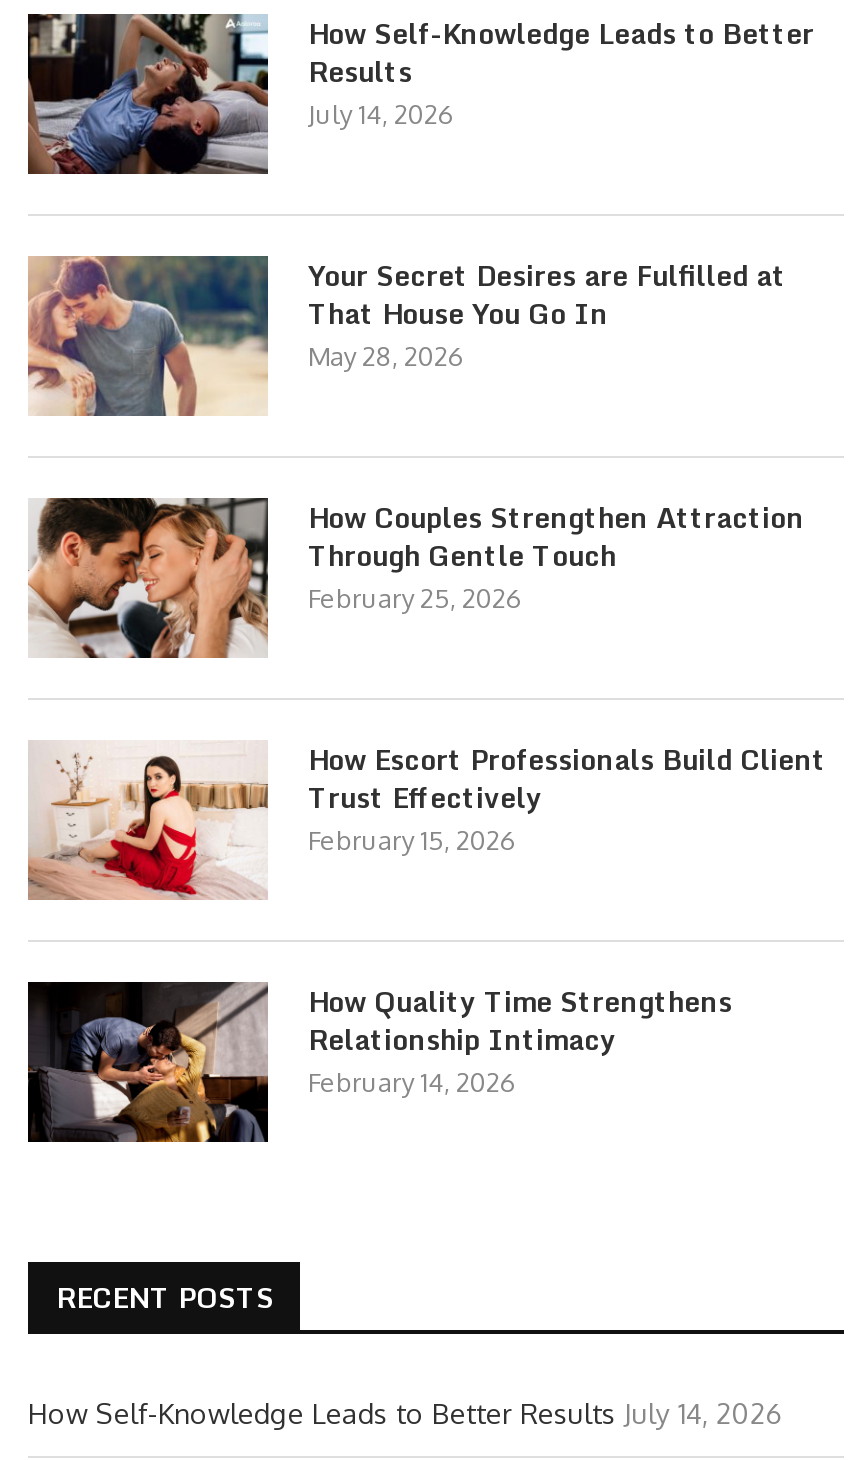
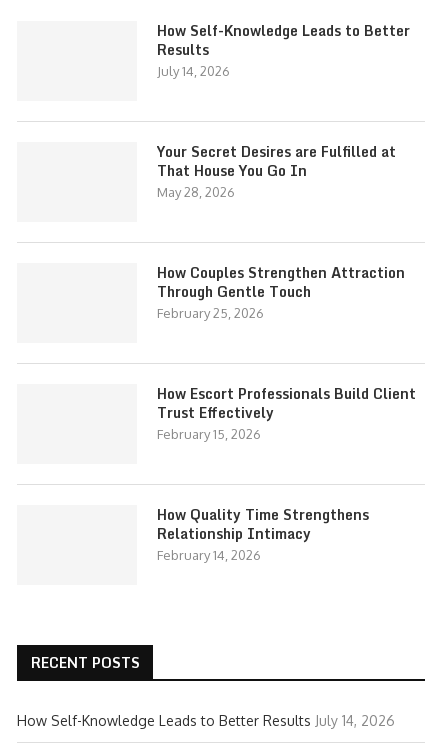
- [image]

- [image]

- [image]

- [image]

- [image]
